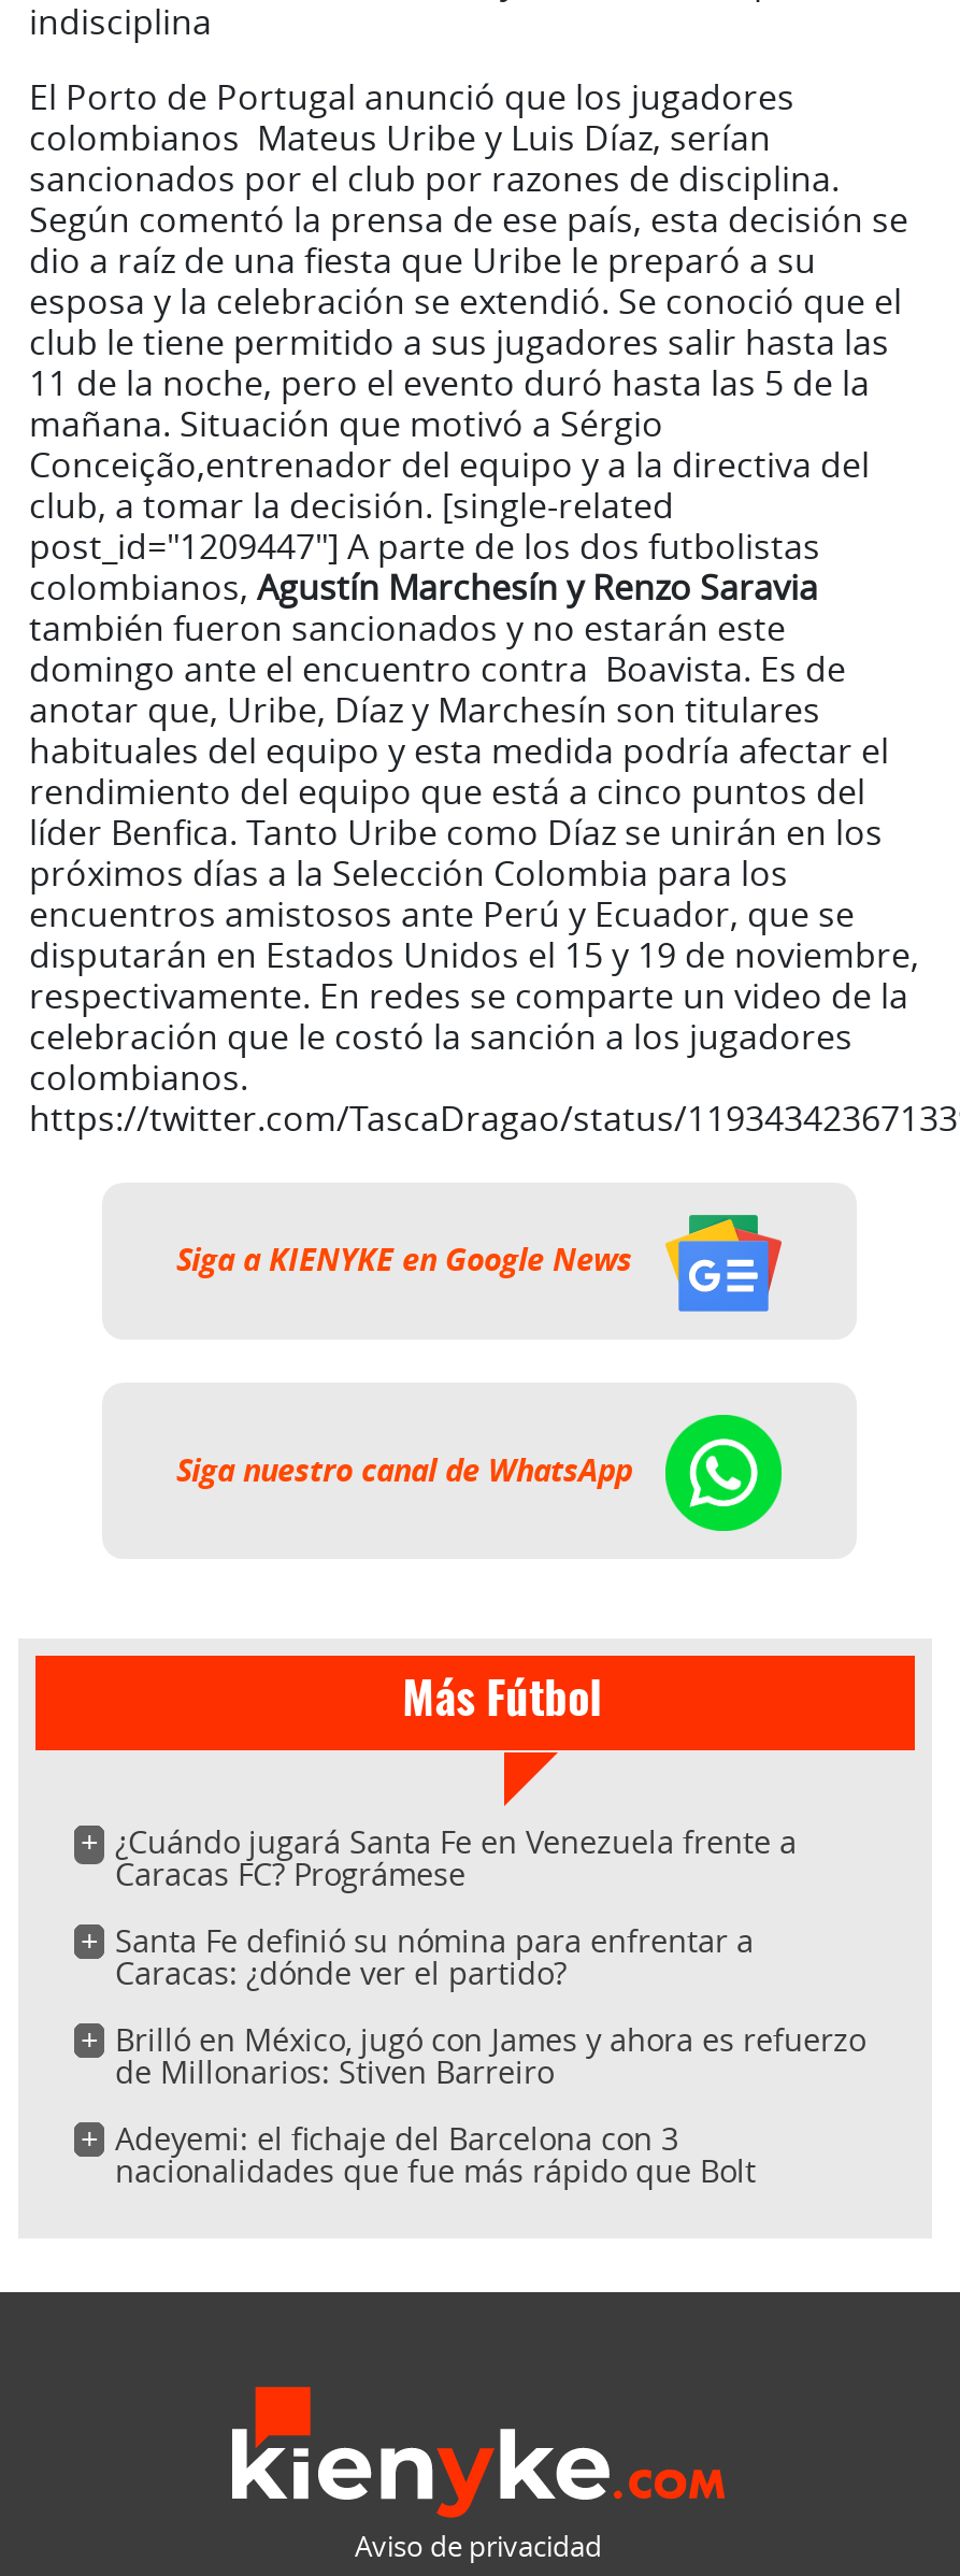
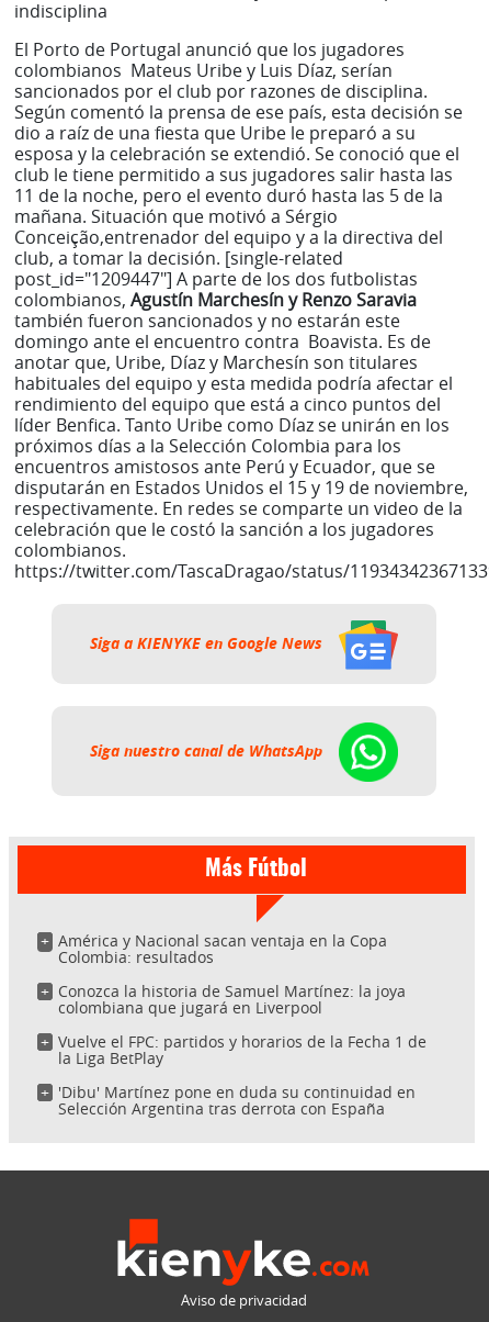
- ¿Cuándo jugará Santa Fe en Venezuela frente a
- Caracas FC? Prográmese
+ América y Nacional sacan ventaja en la Copa
+ Colombia: resultados

- Santa Fe definió su nómina para enfrentar a
- Caracas: ¿dónde ver el partido?
+ Conozca la historia de Samuel Martínez: la joya
+ colombiana que jugará en Liverpool

- Brilló en México, jugó con James y ahora es refuerzo
- de Millonarios: Stiven Barreiro
+ Vuelve el FPC: partidos y horarios de la Fecha 1 de
+ la Liga BetPlay

- Adeyemi: el fichaje del Barcelona con 3
- nacionalidades que fue más rápido que Bolt
+ 'Dibu' Martínez pone en duda su continuidad en
+ Selección Argentina tras derrota con España
